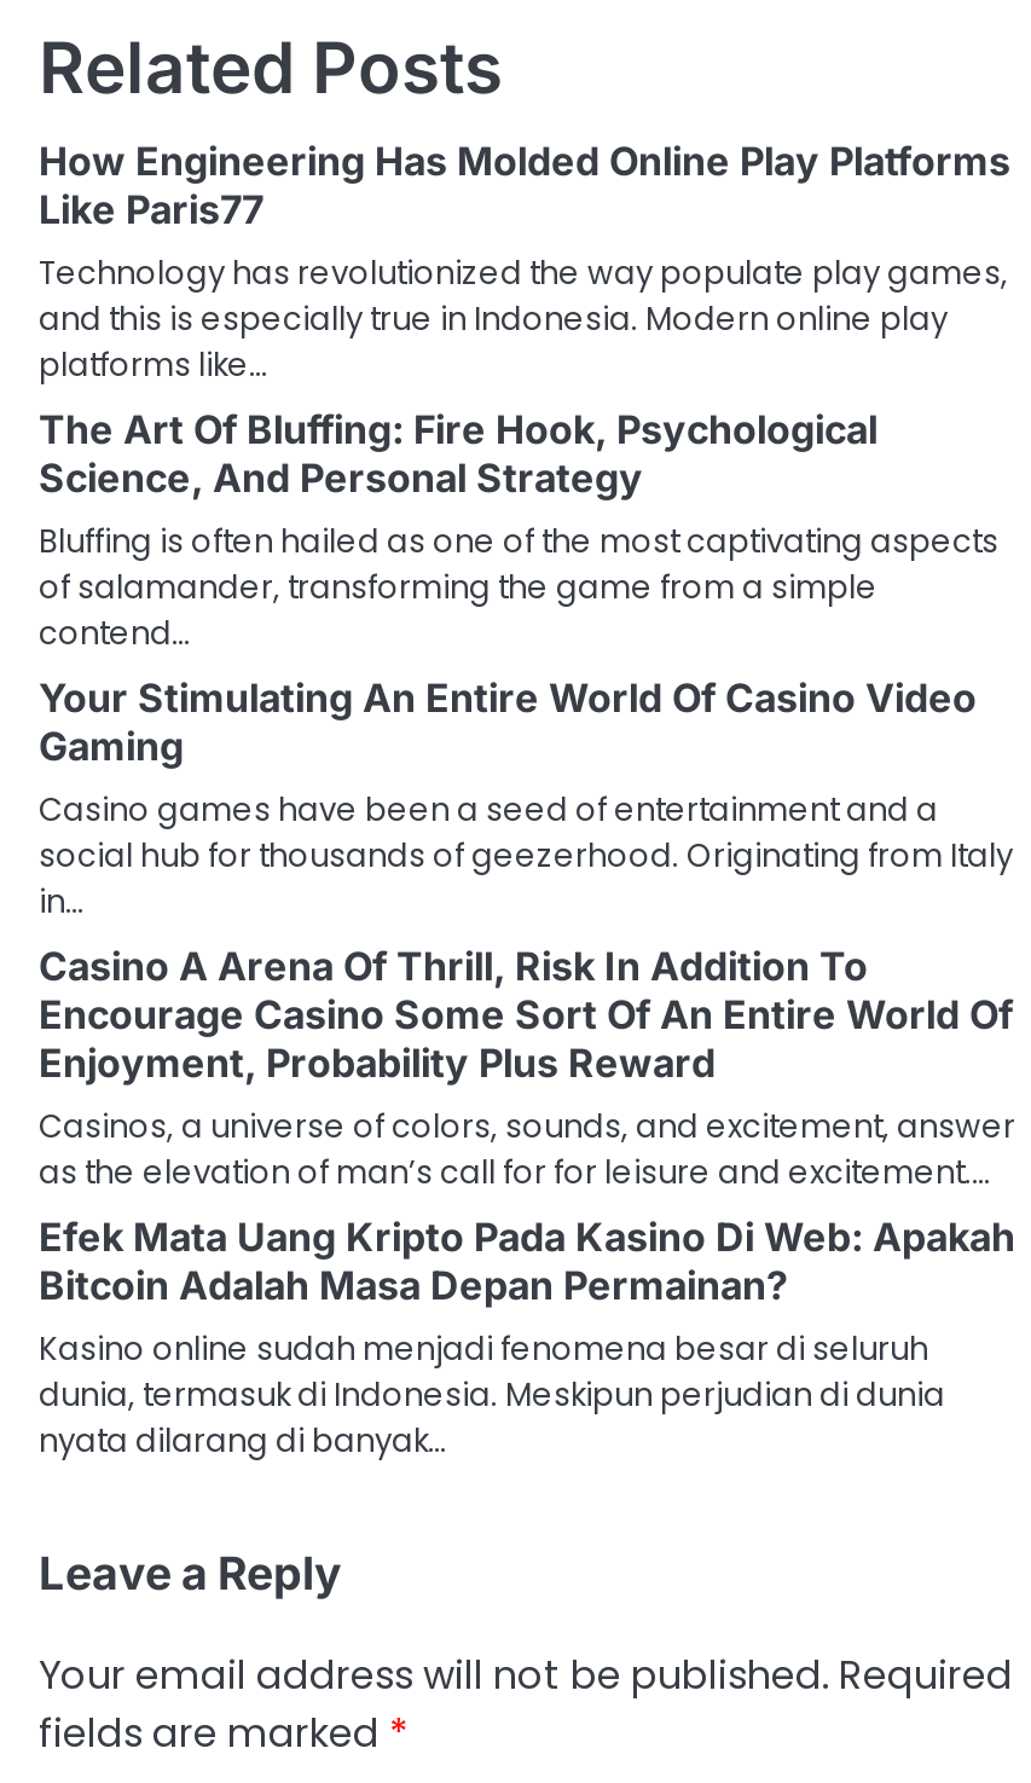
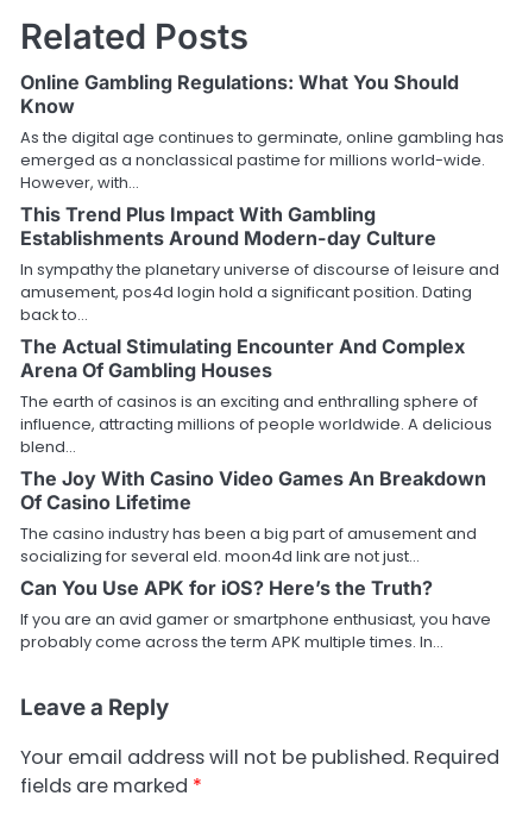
- How Engineering Has Molded Online Play Platforms
- Like Paris77
- Technology has revolutionized the way populate play games,
- and this is especially true in Indonesia. Modern online play
- platforms like…
- The Art Of Bluffing: Fire Hook, Psychological
- Science, And Personal Strategy
- Bluffing is often hailed as one of the most captivating aspects
- of salamander, transforming the game from a simple
- contend…
- Your Stimulating An Entire World Of Casino Video
- Gaming
- Casino games have been a seed of entertainment and a
- social hub for thousands of geezerhood. Originating from Italy
- in…
- Casino A Arena Of Thrill, Risk In Addition To
- Encourage Casino Some Sort Of An Entire World Of
- Enjoyment, Probability Plus Reward
- Casinos, a universe of colors, sounds, and excitement, answer
- as the elevation of man’s call for for leisure and excitement.…
- Efek Mata Uang Kripto Pada Kasino Di Web: Apakah
- Bitcoin Adalah Masa Depan Permainan?
- Kasino online sudah menjadi fenomena besar di seluruh
- dunia, termasuk di Indonesia. Meskipun perjudian di dunia
- nyata dilarang di banyak…
+ Online Gambling Regulations: What You Should
+ Know
+ As the digital age continues to germinate, online gambling has
+ emerged as a nonclassical pastime for millions world-wide.
+ However, with…
+ This Trend Plus Impact With Gambling
+ Establishments Around Modern-day Culture
+ In sympathy the planetary universe of discourse of leisure and
+ amusement, pos4d login hold a significant position. Dating
+ back to…
+ The Actual Stimulating Encounter And Complex
+ Arena Of Gambling Houses
+ The earth of casinos is an exciting and enthralling sphere of
+ influence, attracting millions of people worldwide. A delicious
+ blend…
+ The Joy With Casino Video Games An Breakdown
+ Of Casino Lifetime
+ The casino industry has been a big part of amusement and
+ socializing for several eld. moon4d link are not just…
+ Can You Use APK for iOS? Here’s the Truth?
+ If you are an avid gamer or smartphone enthusiast, you have
+ probably come across the term APK multiple times. In…
